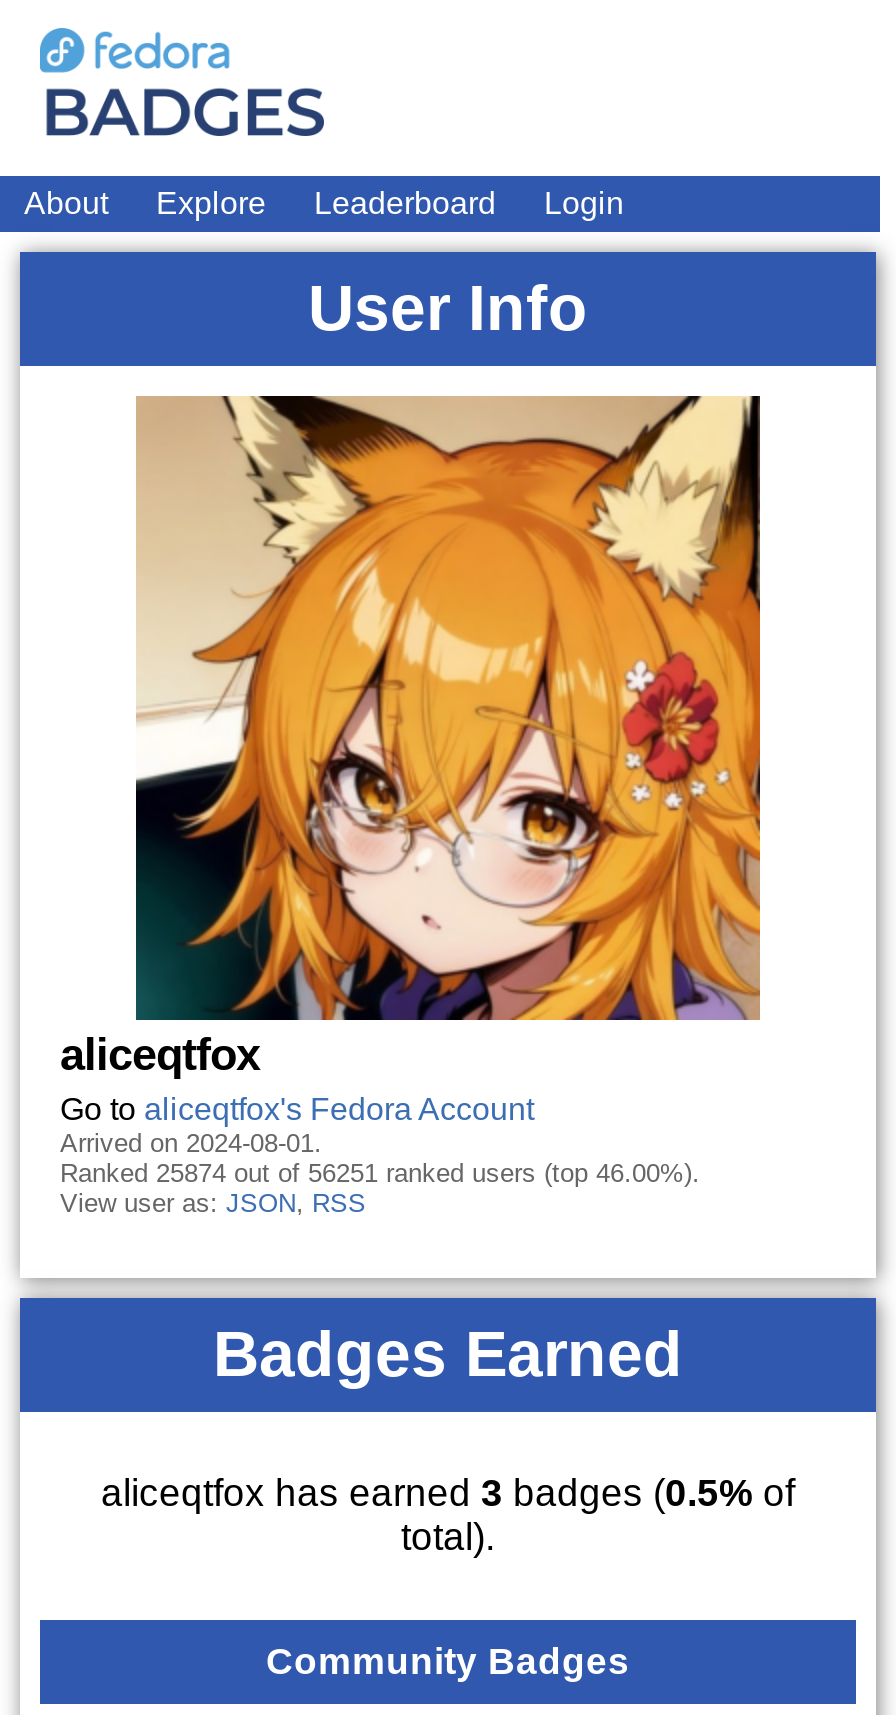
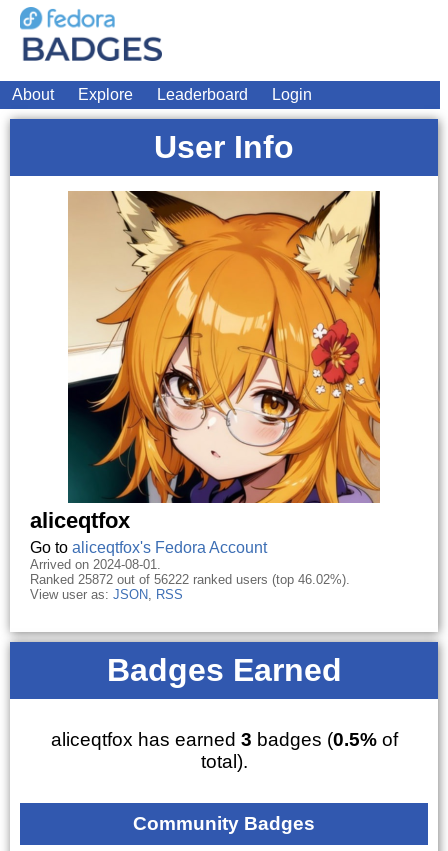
- Ranked 25874 out of 56251 ranked users (top 46.00%).
+ Ranked 25872 out of 56222 ranked users (top 46.02%).
